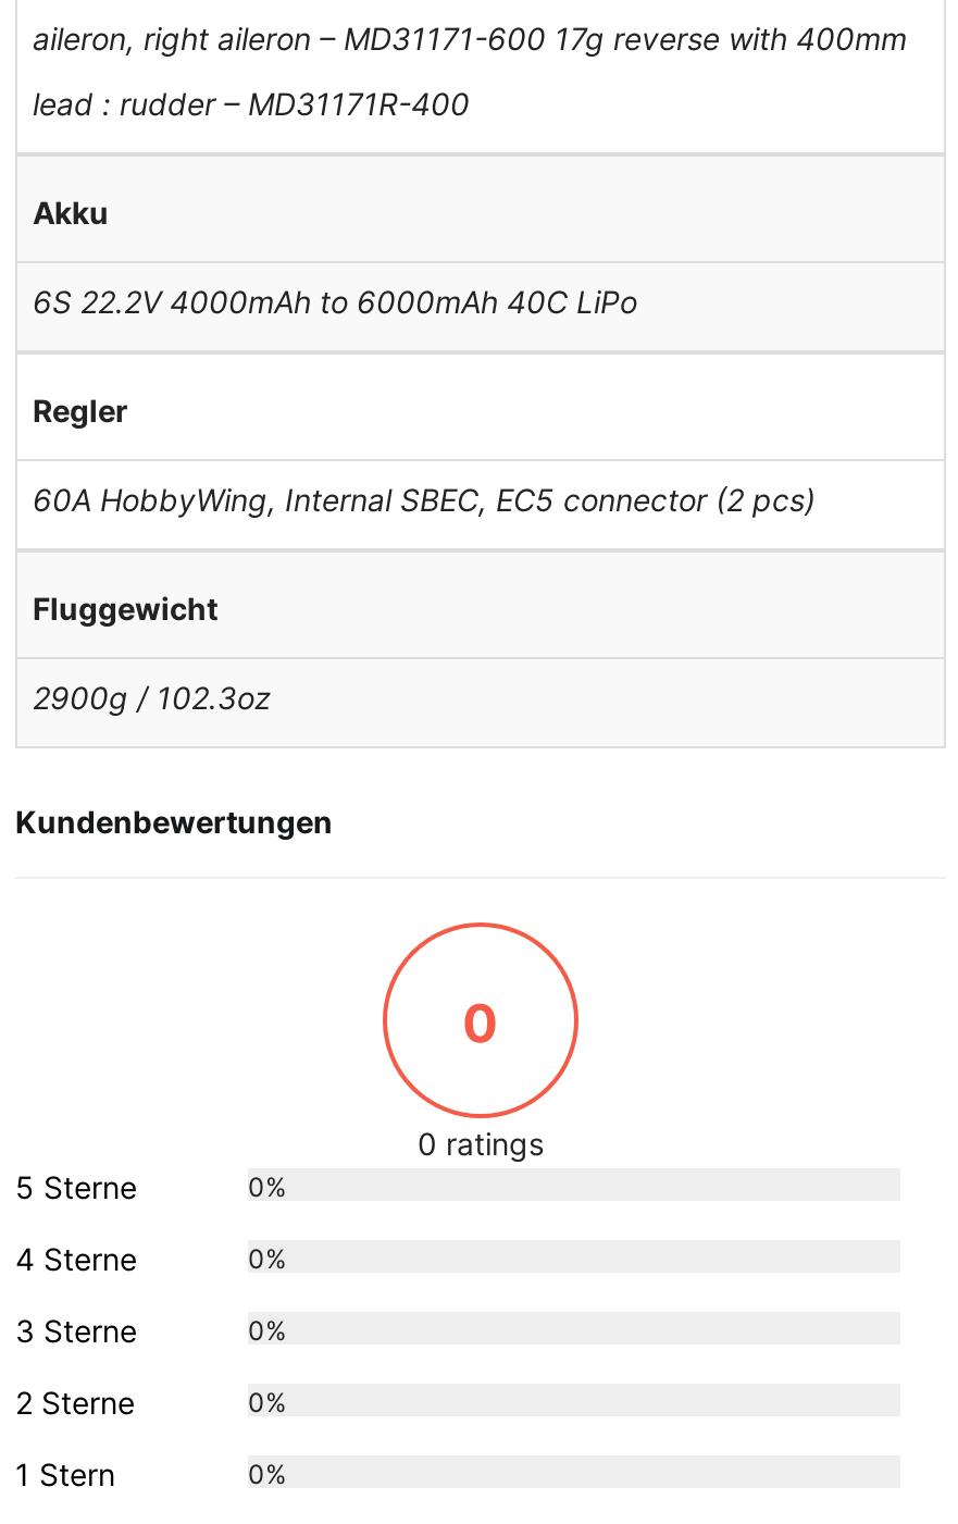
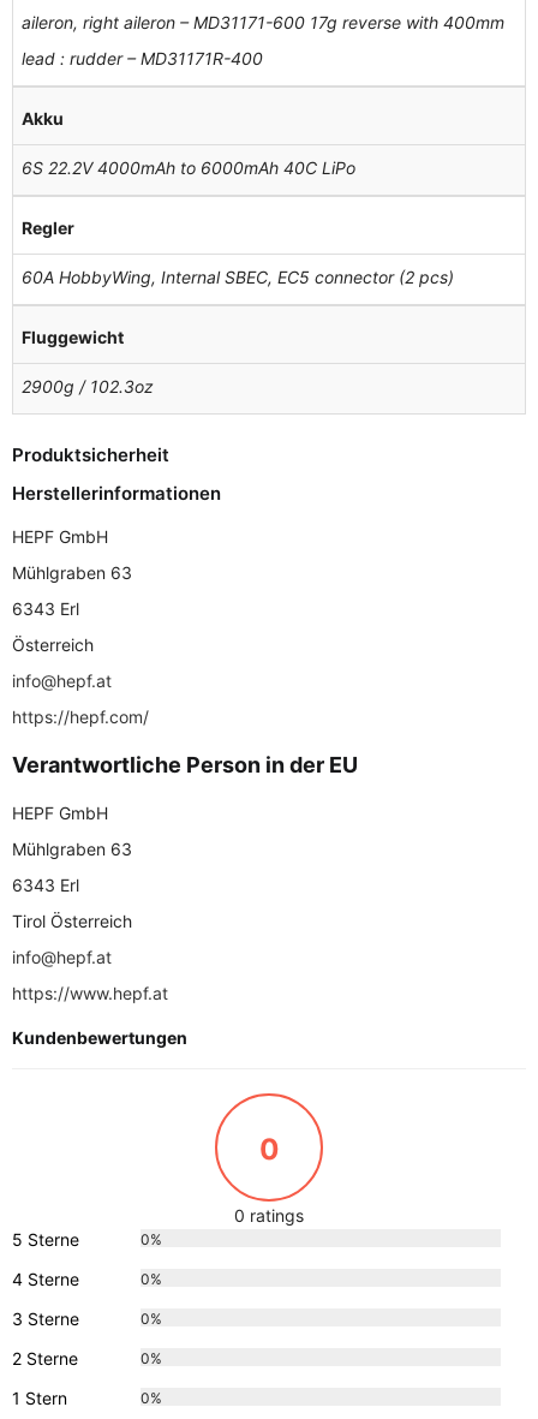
+ Produktsicherheit
+ Herstellerinformationen
+ HEPF GmbH
+ Mühlgraben 63
+ 6343 Erl
+ Österreich
+ info@hepf.at
+ https://hepf.com/
+ Verantwortliche Person in der EU
+ HEPF GmbH
+ Mühlgraben 63
+ 6343 Erl
+ Tirol Österreich
+ info@hepf.at
+ https://www.hepf.at
